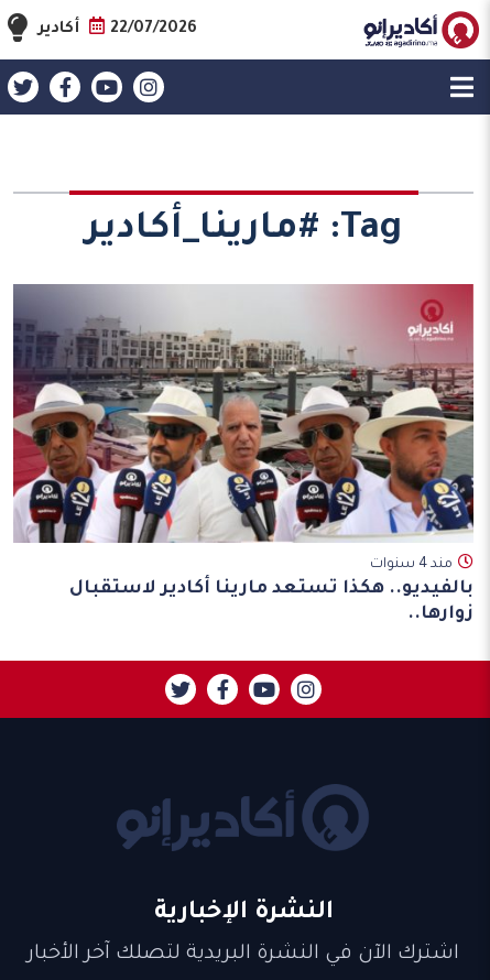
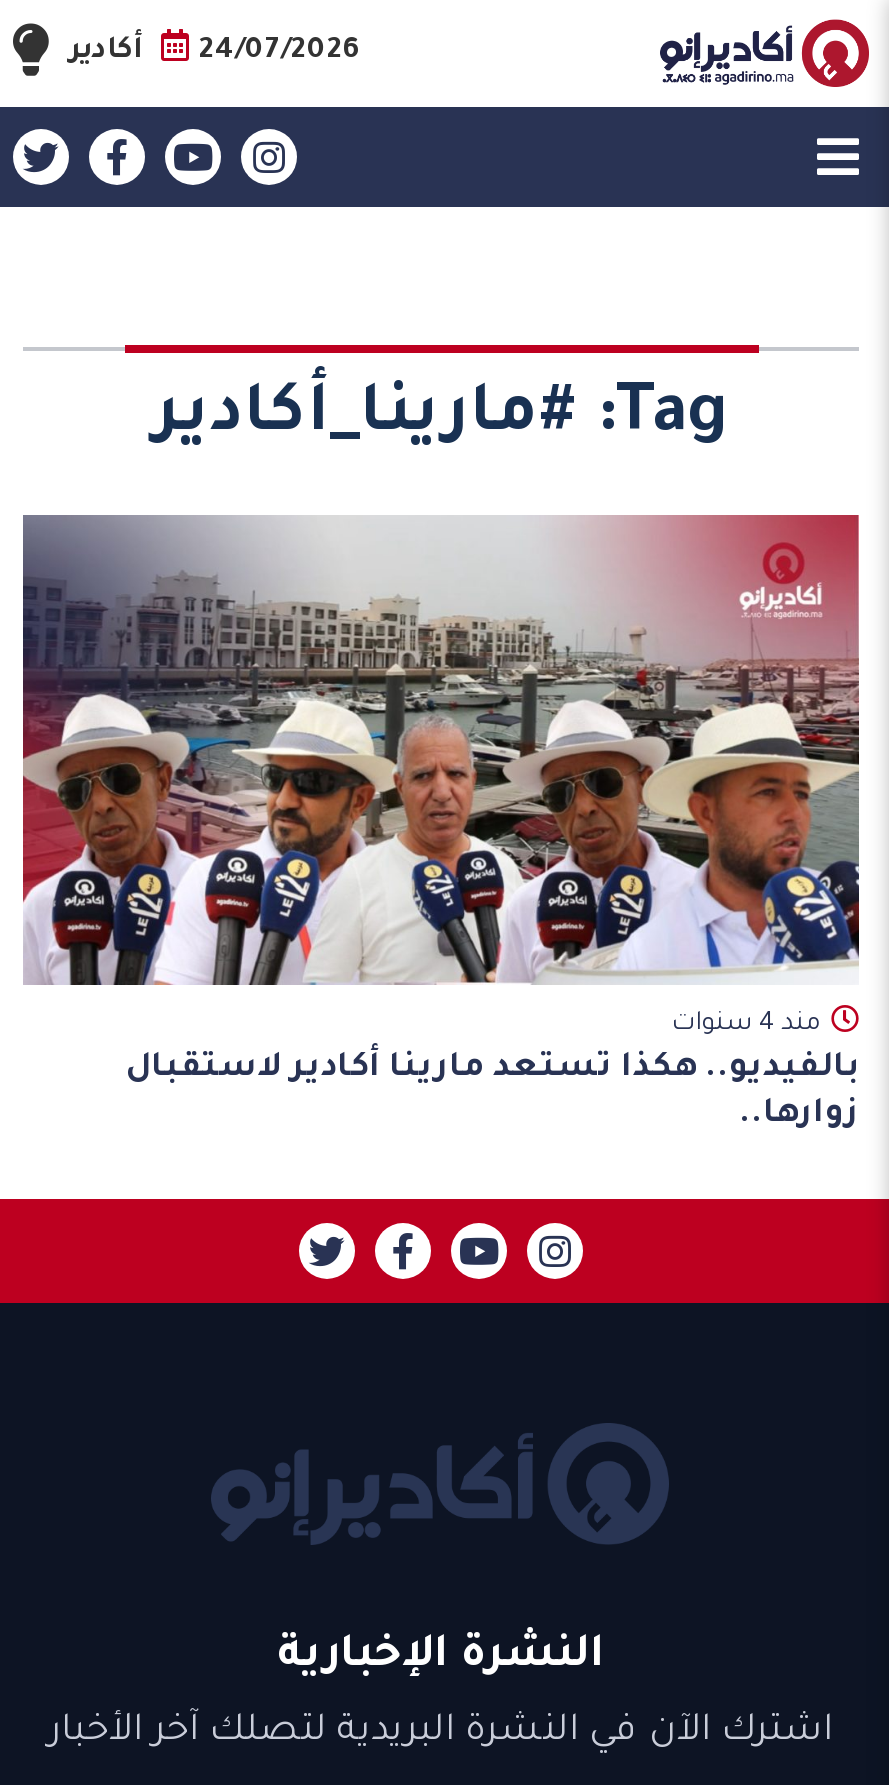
- 22/07/2026
+ 24/07/2026
